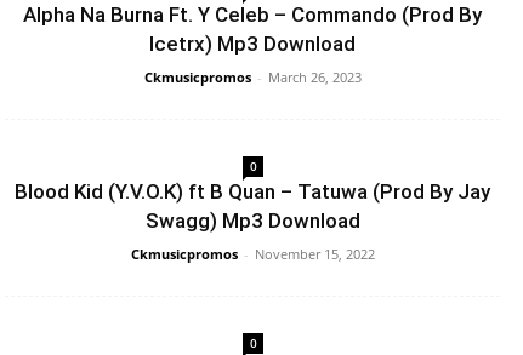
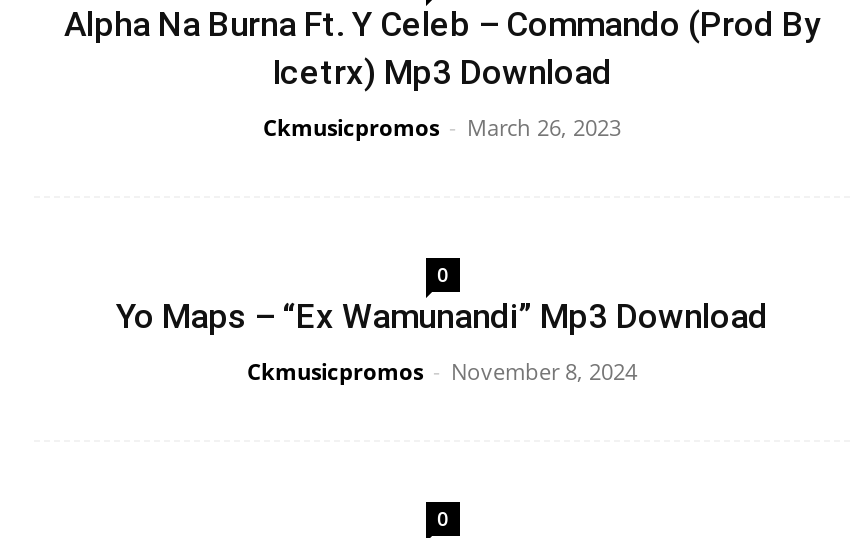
- Blood Kid (Y.V.O.K) ft B Quan – Tatuwa (Prod By Jay
- Swagg) Mp3 Download
+ Yo Maps – “Ex Wamunandi” Mp3 Download

- Ckmusicpromos - November 15, 2022
+ Ckmusicpromos - November 8, 2024
